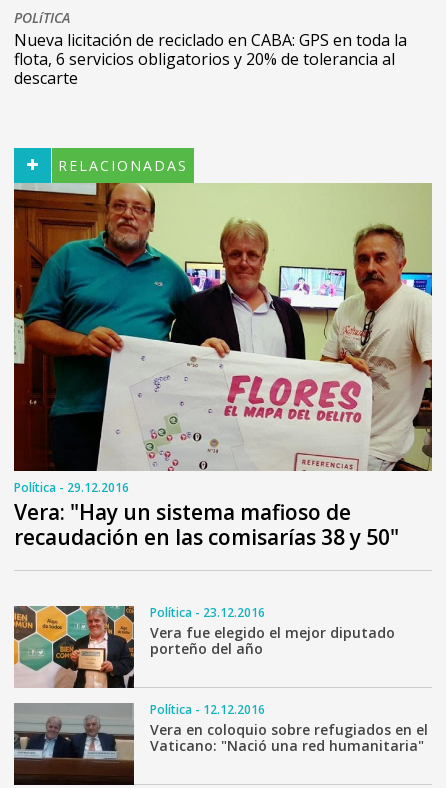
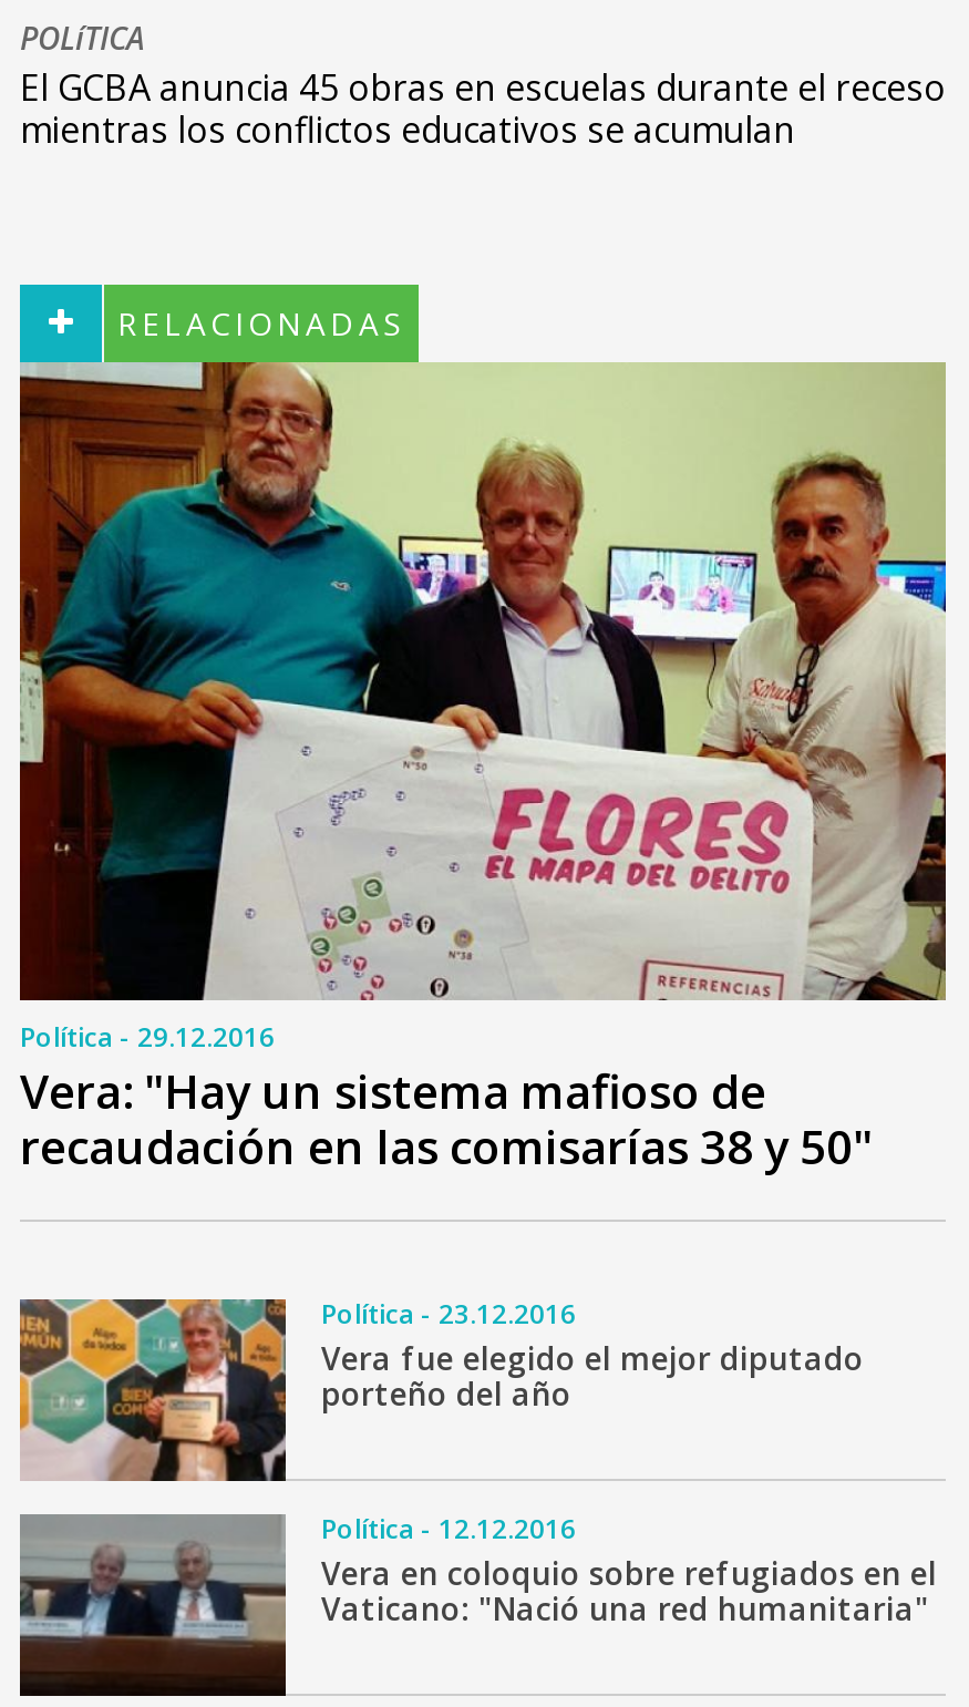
- Nueva licitación de reciclado en CABA: GPS en toda la
- flota, 6 servicios obligatorios y 20% de tolerancia al
- descarte
+ El GCBA anuncia 45 obras en escuelas durante el receso
+ mientras los conflictos educativos se acumulan
